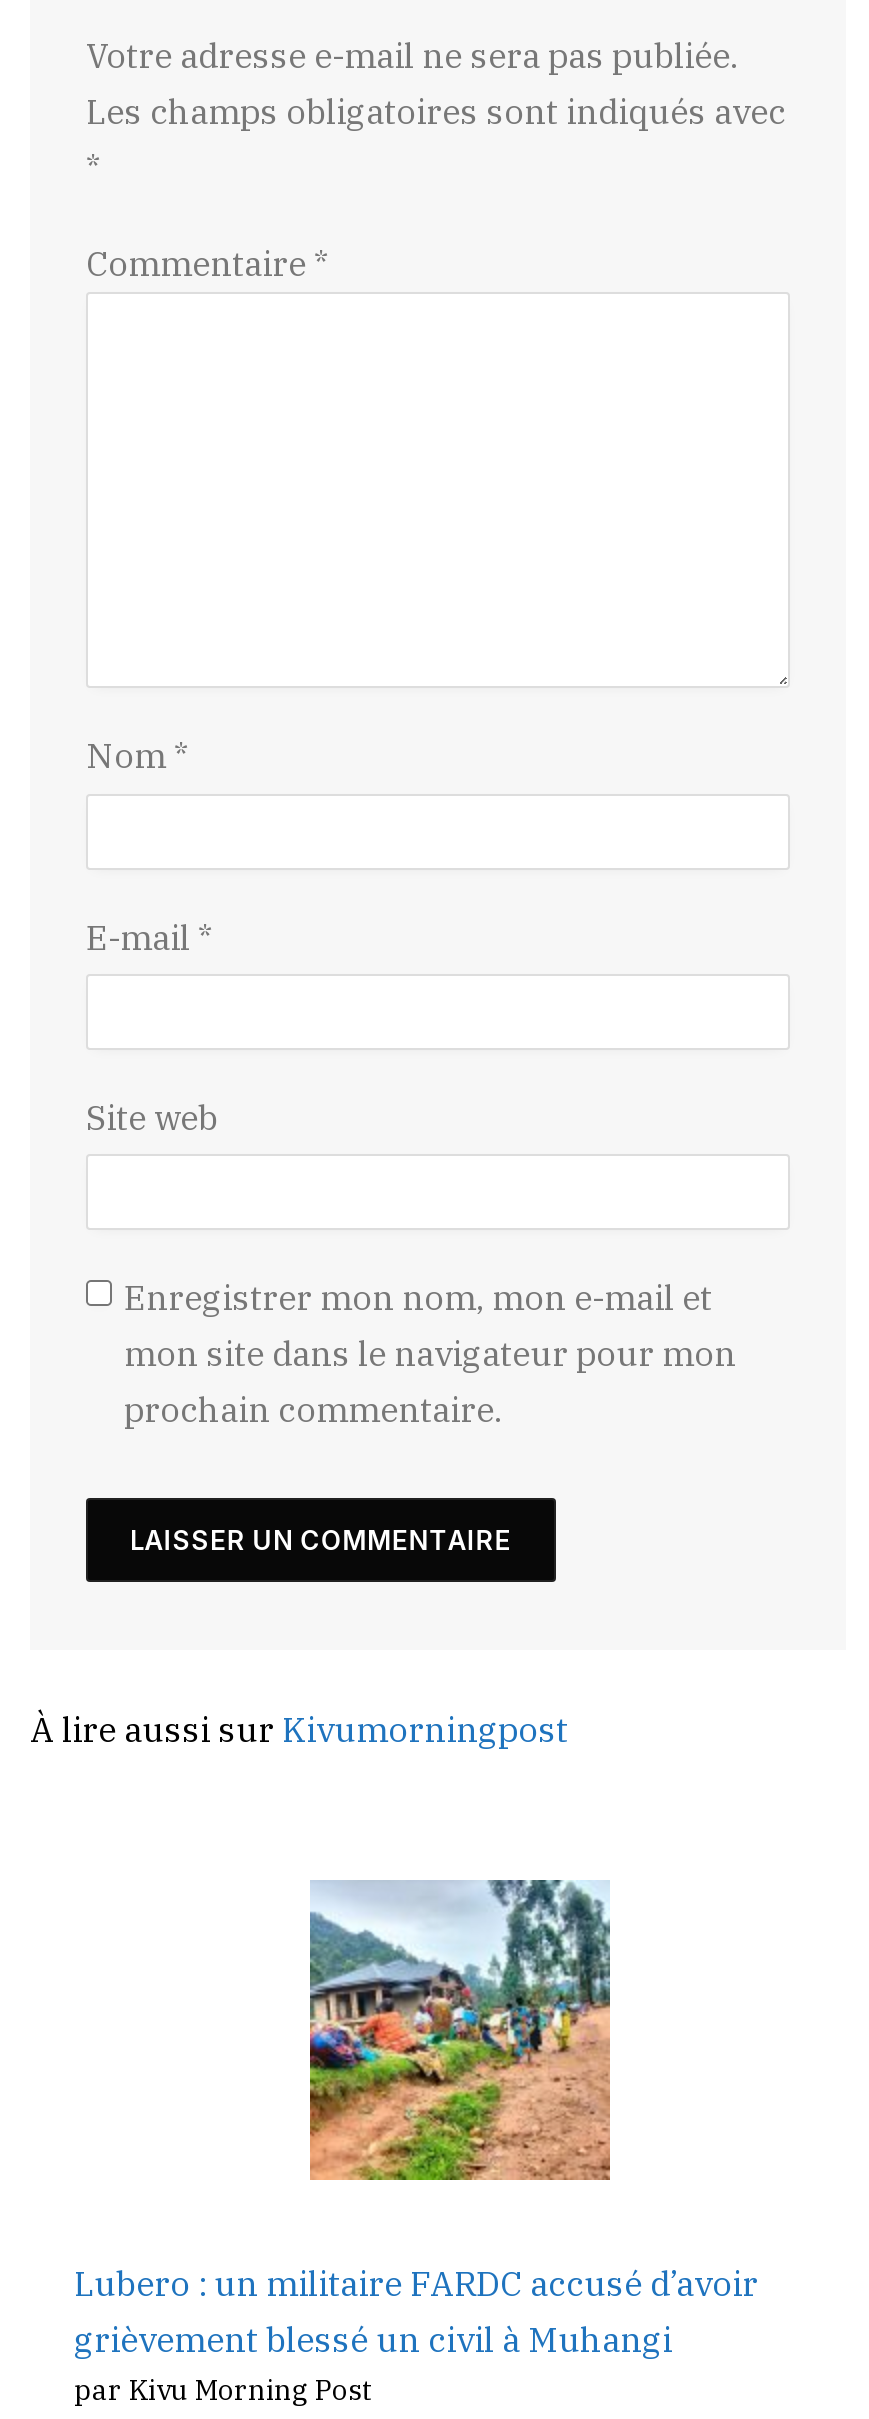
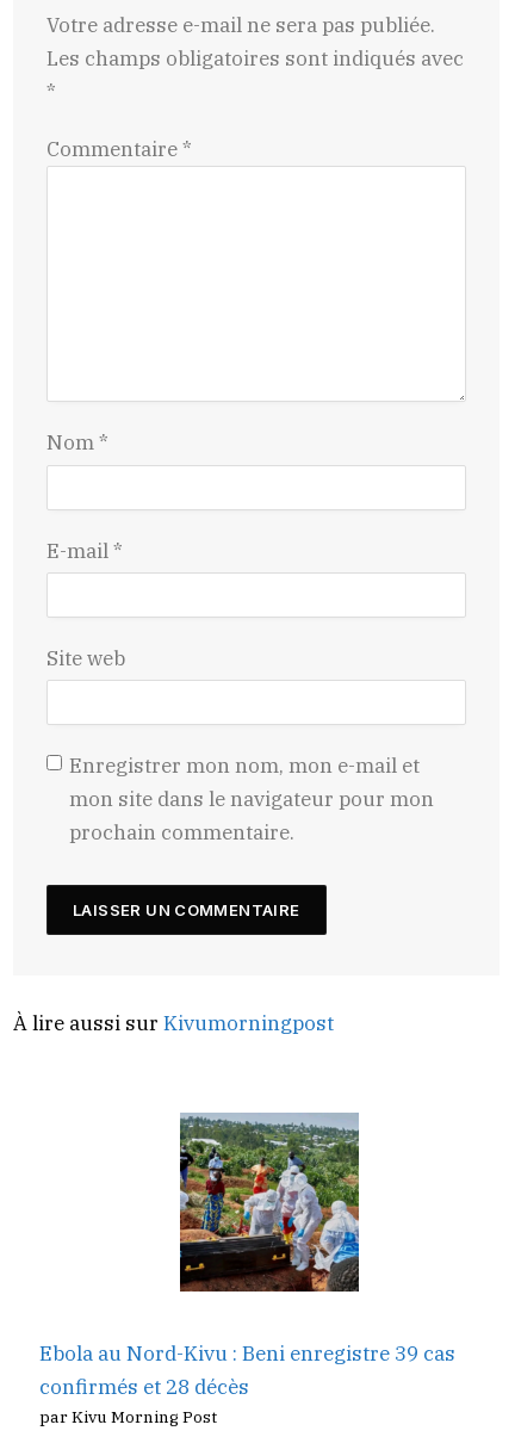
- [image]
- Lubero : un militaire FARDC accusé d’avoir
- grièvement blessé un civil à Muhangi
+ [image]
+ Ebola au Nord-Kivu : Beni enregistre 39 cas
+ confirmés et 28 décès
